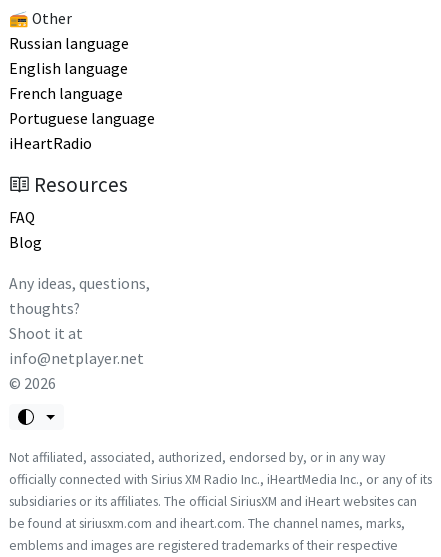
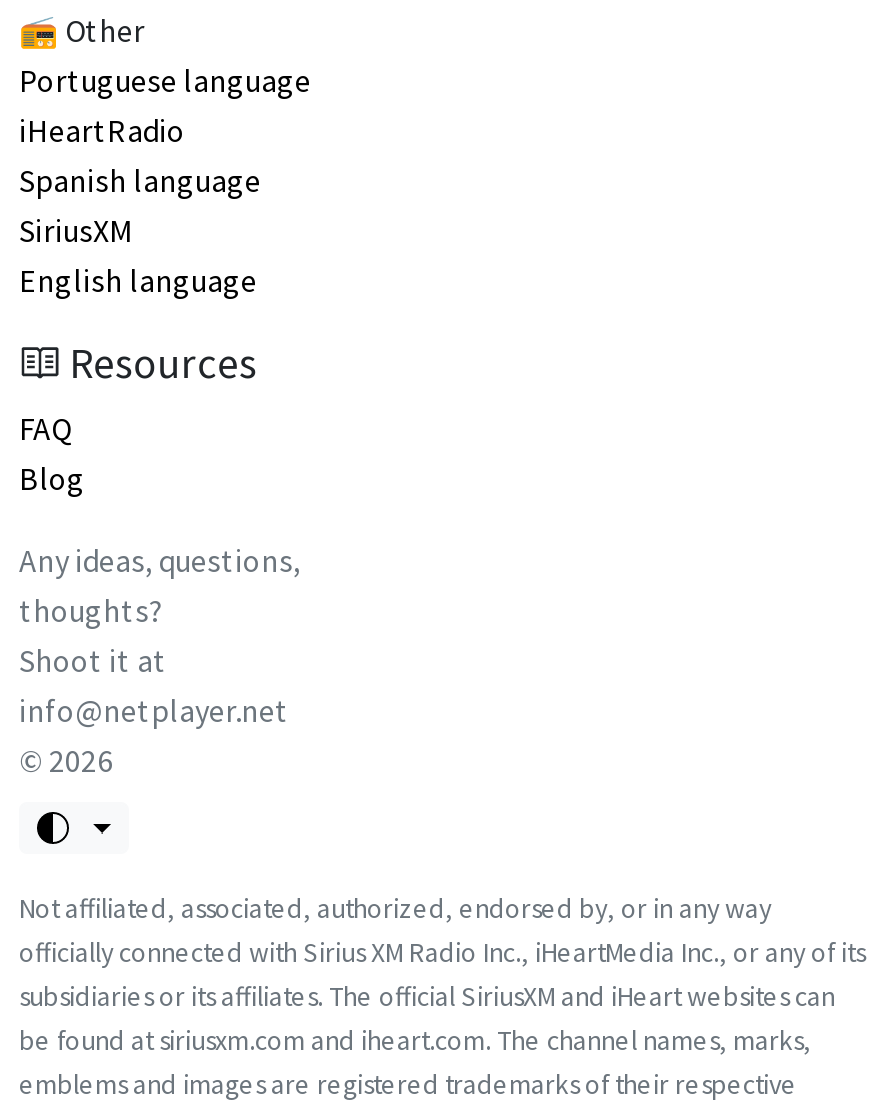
- Russian language
- French language

moved down: English language

moved up: Portuguese language | iHeartRadio

+ Spanish language
+ SiriusXM
